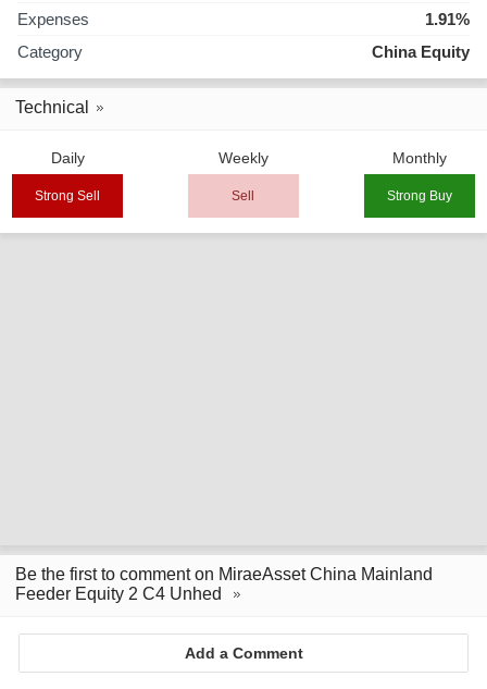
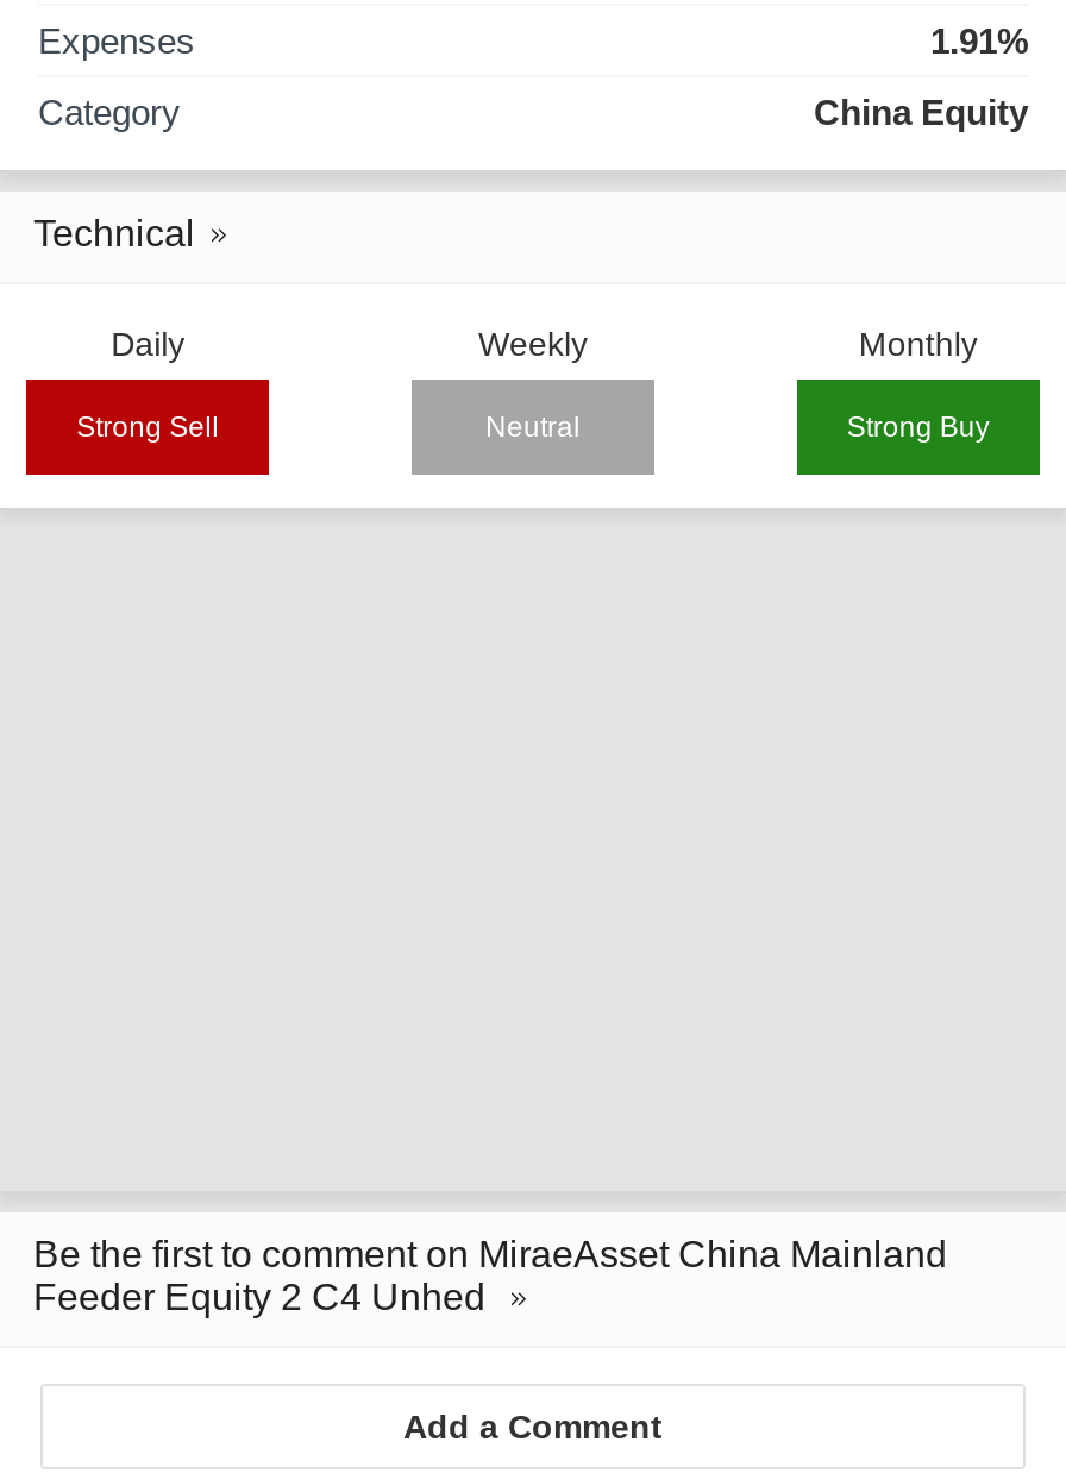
- Sell
+ Neutral
